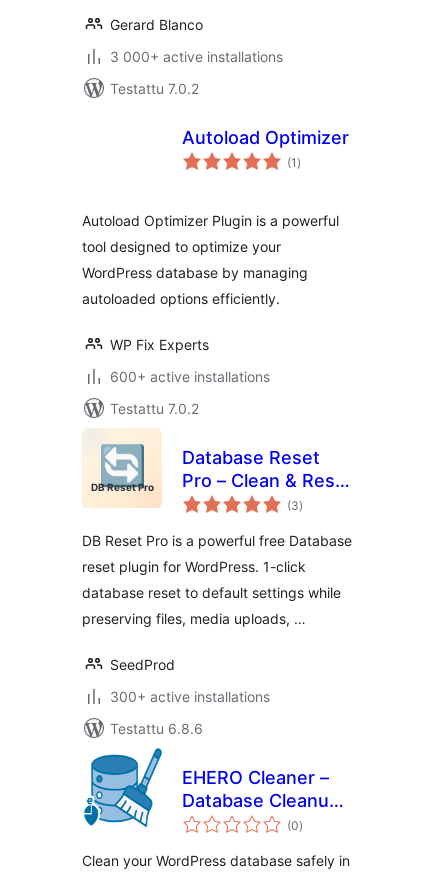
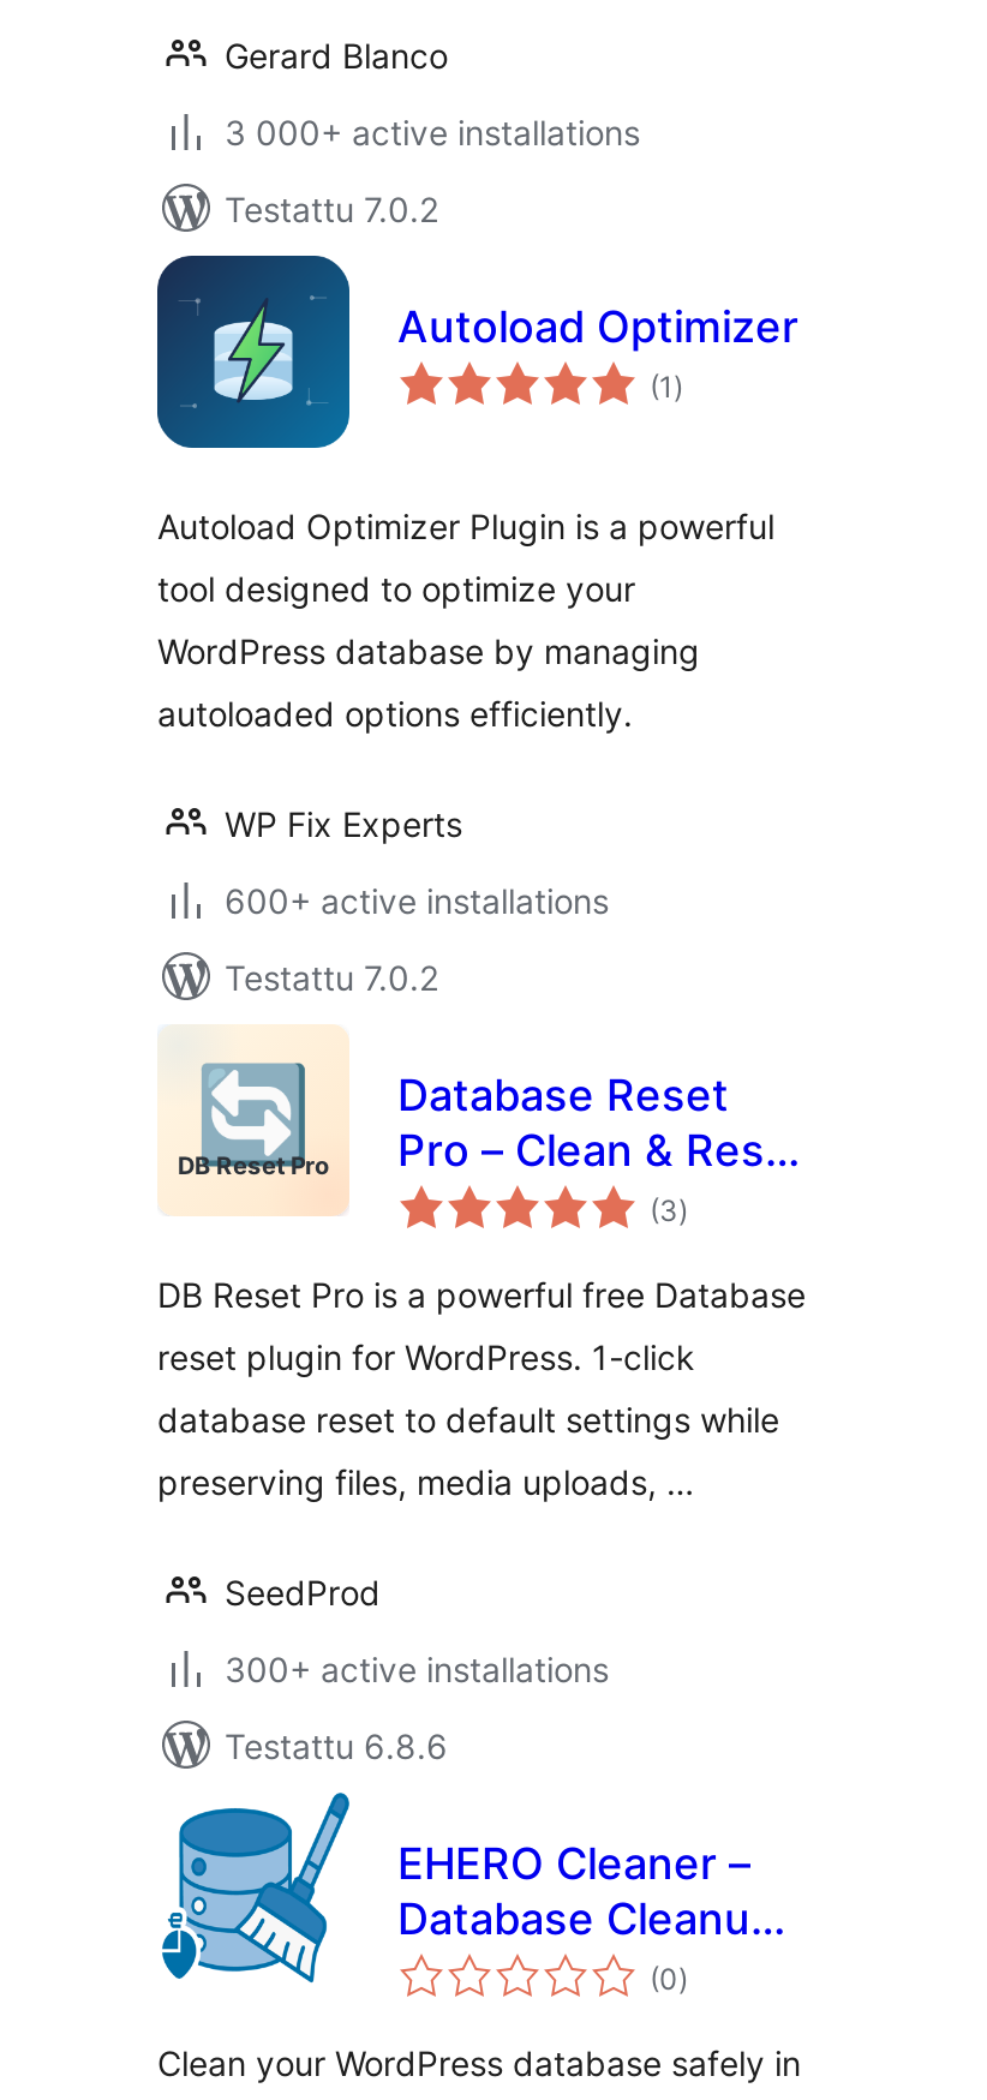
+ [image]
